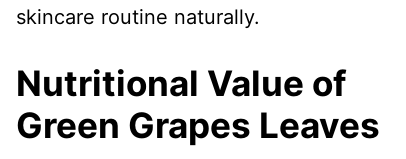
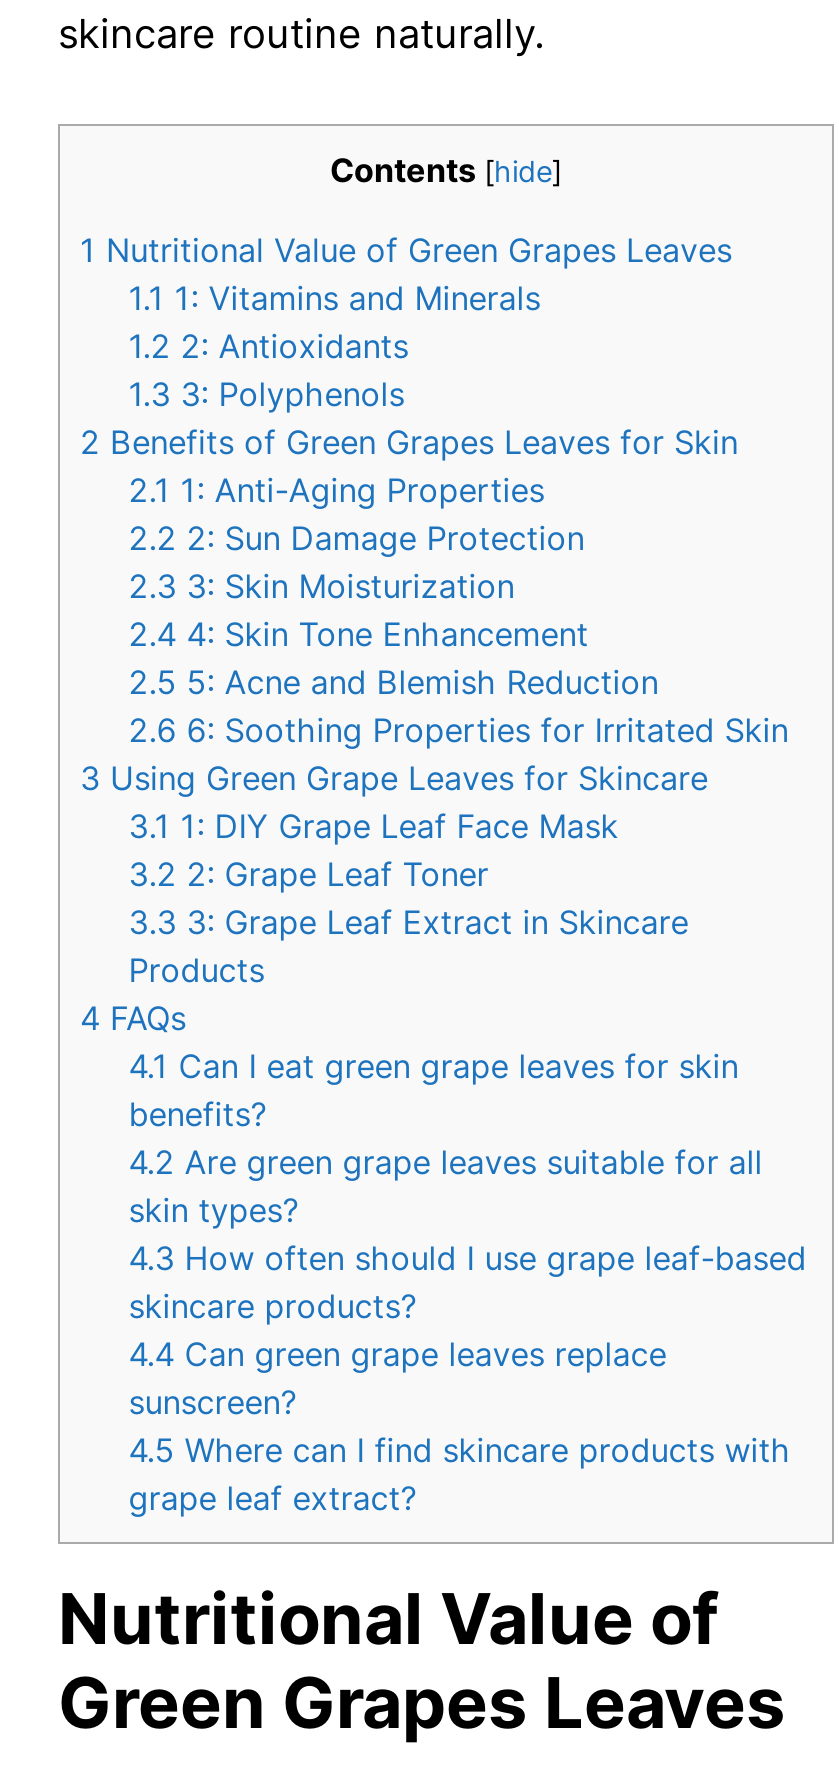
+ Contents [hide]
+ 1 Nutritional Value of Green Grapes Leaves
+ 1.1 1: Vitamins and Minerals
+ 1.2 2: Antioxidants
+ 1.3 3: Polyphenols
+ 2 Benefits of Green Grapes Leaves for Skin
+ 2.1 1: Anti-Aging Properties
+ 2.2 2: Sun Damage Protection
+ 2.3 3: Skin Moisturization
+ 2.4 4: Skin Tone Enhancement
+ 2.5 5: Acne and Blemish Reduction
+ 2.6 6: Soothing Properties for Irritated Skin
+ 3 Using Green Grape Leaves for Skincare
+ 3.1 1: DIY Grape Leaf Face Mask
+ 3.2 2: Grape Leaf Toner
+ 3.3 3: Grape Leaf Extract in Skincare
+ Products
+ 4 FAQs
+ 4.1 Can I eat green grape leaves for skin
+ benefits?
+ 4.2 Are green grape leaves suitable for all
+ skin types?
+ 4.3 How often should I use grape leaf-based
+ skincare products?
+ 4.4 Can green grape leaves replace
+ sunscreen?
+ 4.5 Where can I find skincare products with
+ grape leaf extract?
